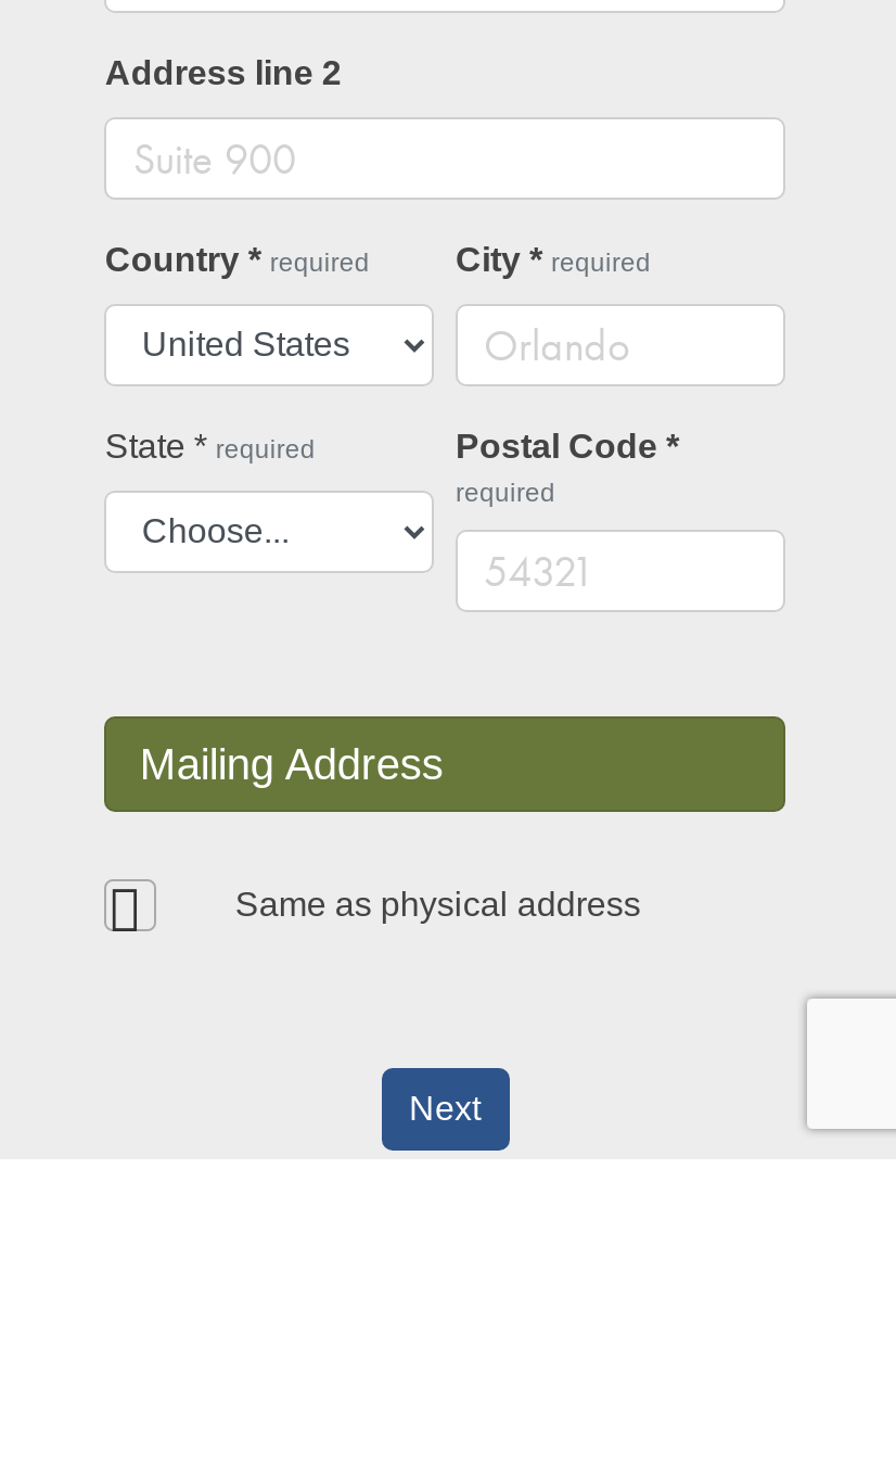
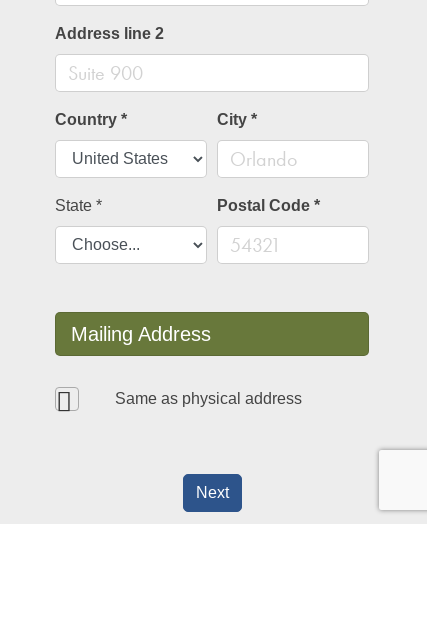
- Country * required
- City * required
+ Country *
+ City *

- State * required
+ State *

- required
